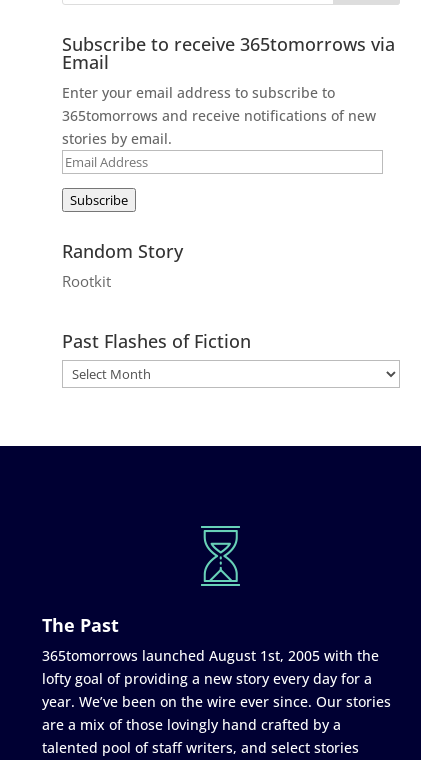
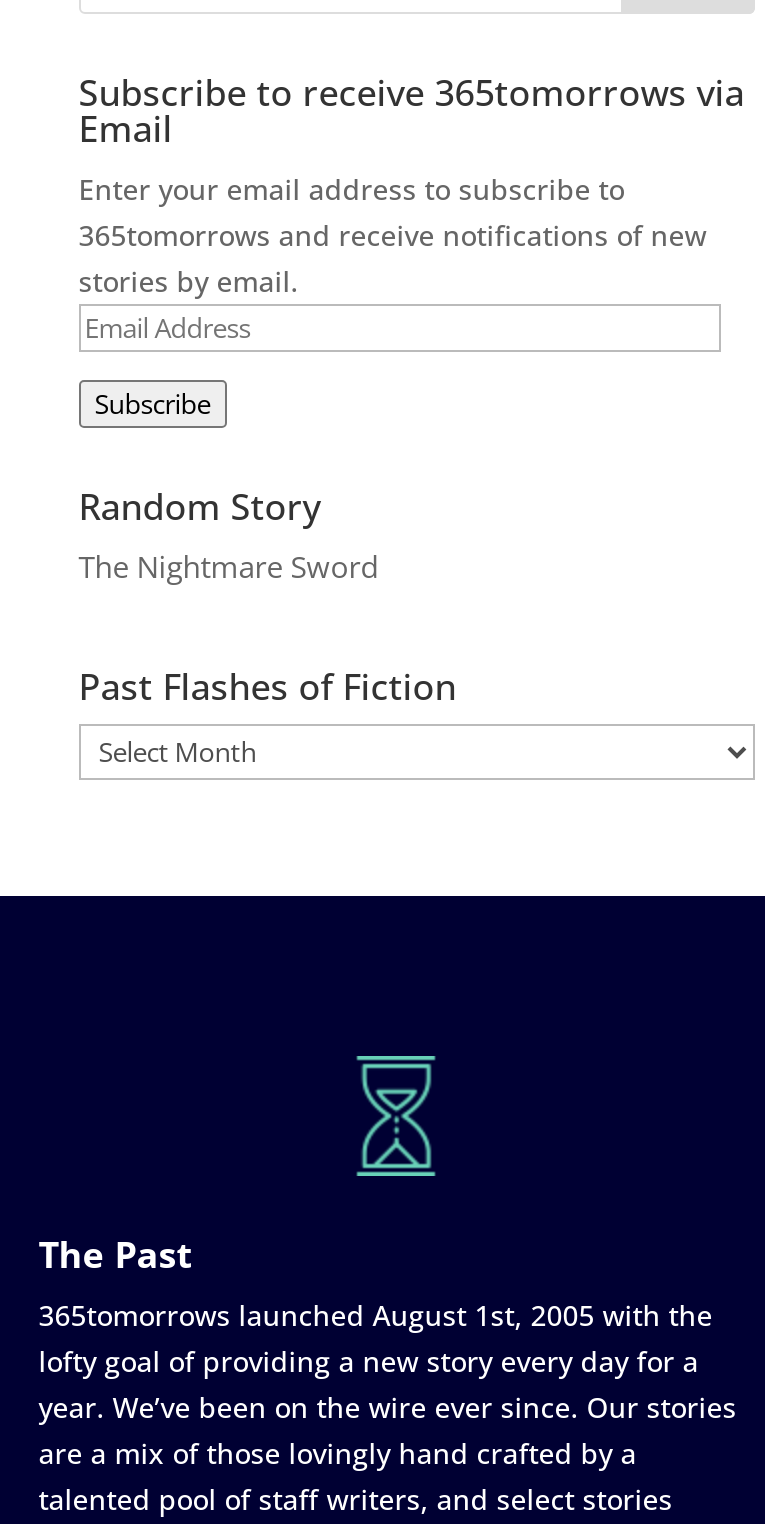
- Rootkit
+ The Nightmare Sword
